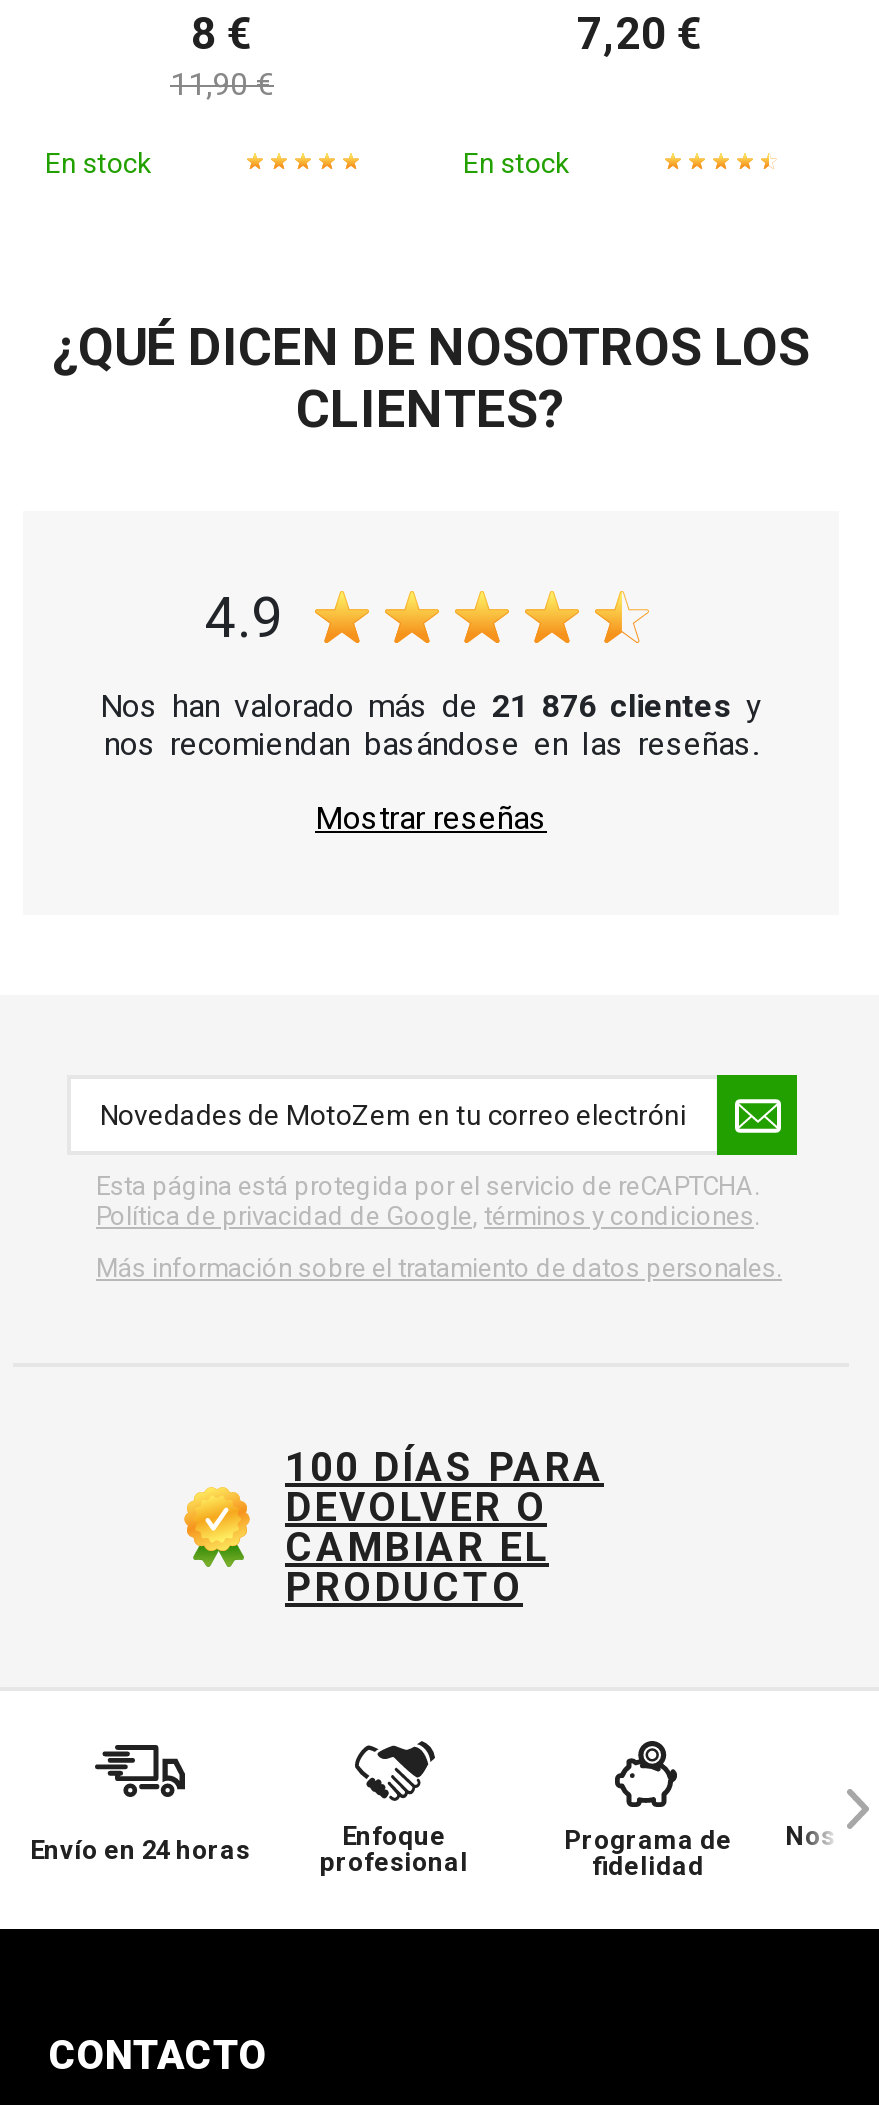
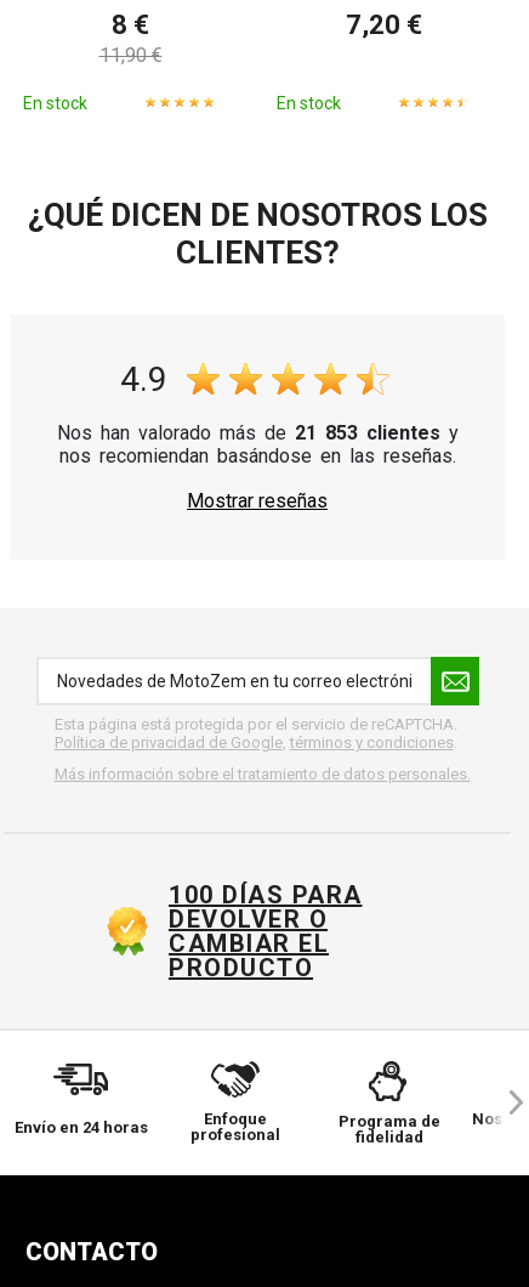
- Nos han valorado más de 21 876 clientes y
+ Nos han valorado más de 21 853 clientes y
